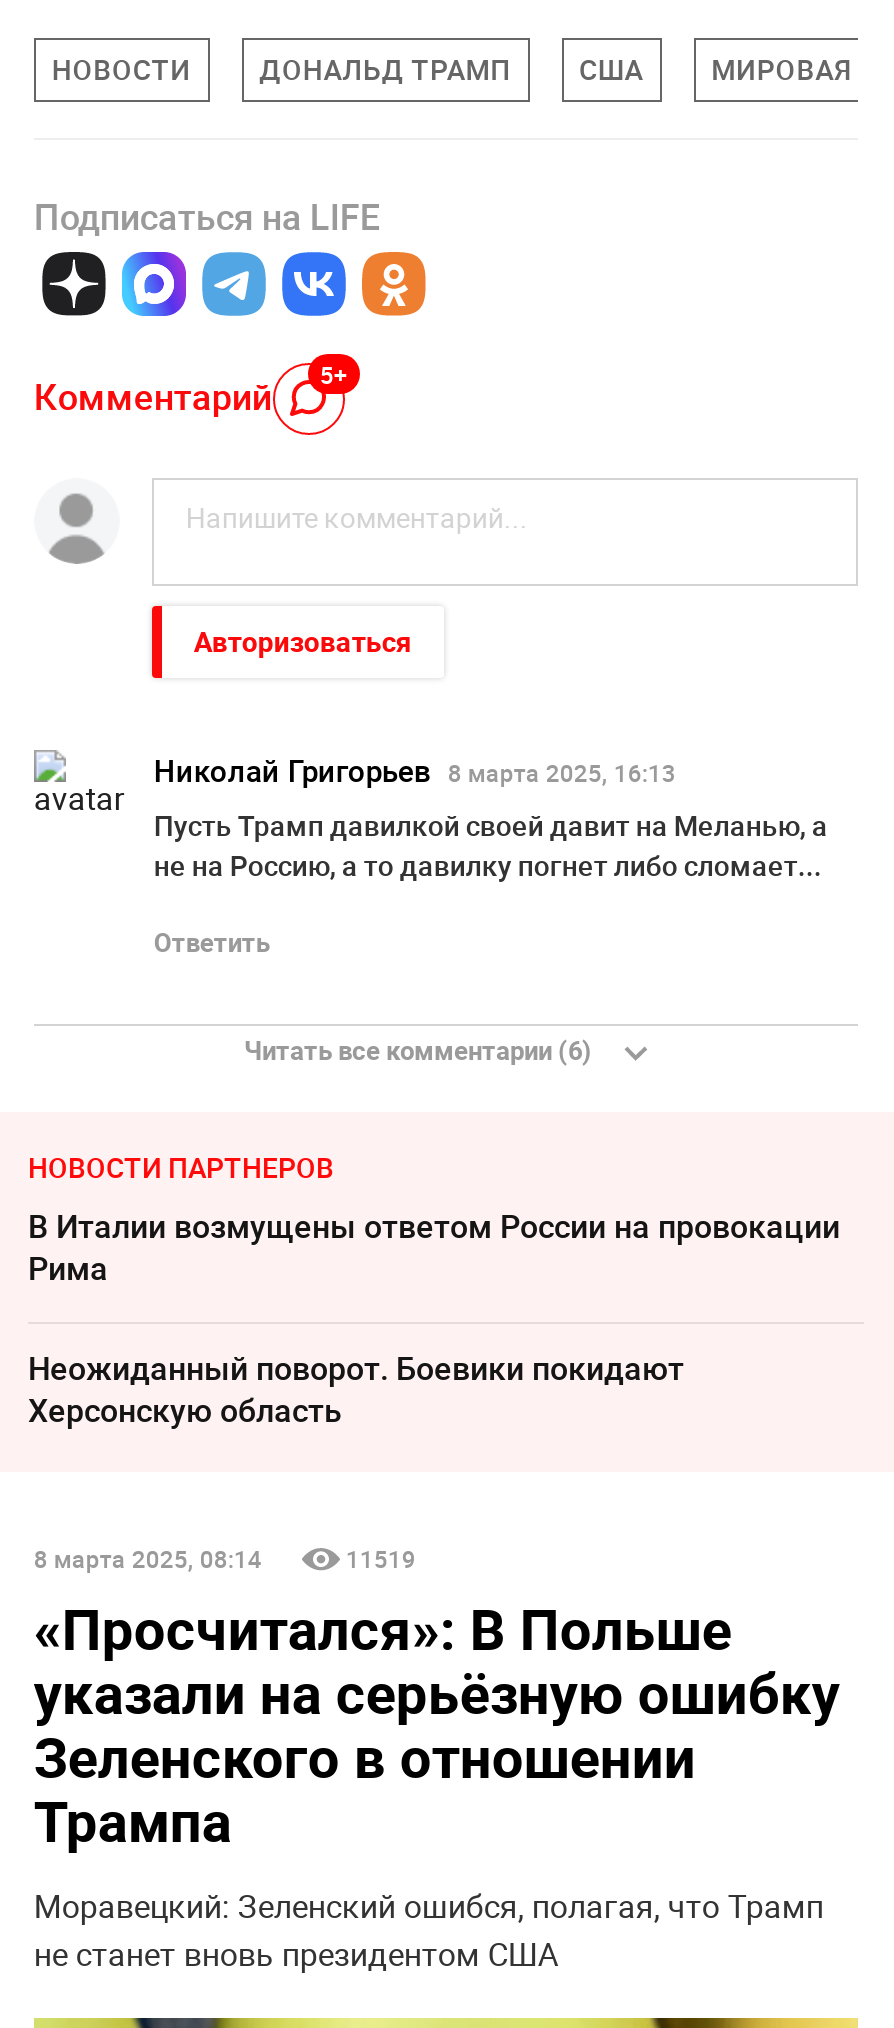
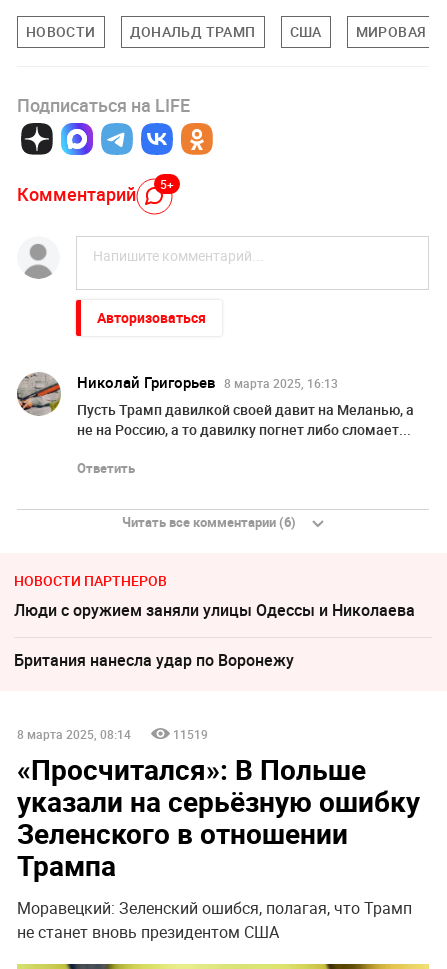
- [image]
+ [image]

- В Италии возмущены ответом России на провокации
- Рима
+ Люди с оружием заняли улицы Одессы и Николаева

- Неожиданный поворот. Боевики покидают
- Херсонскую область
+ Британия нанесла удар по Воронежу
